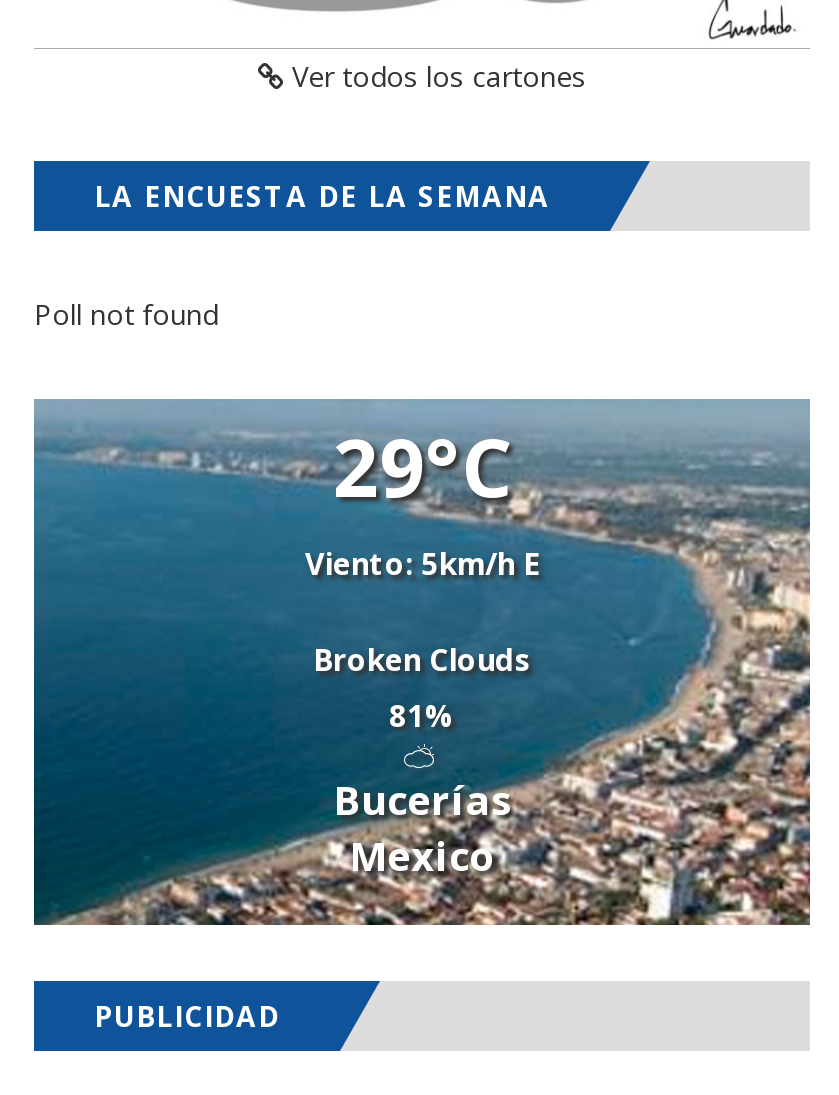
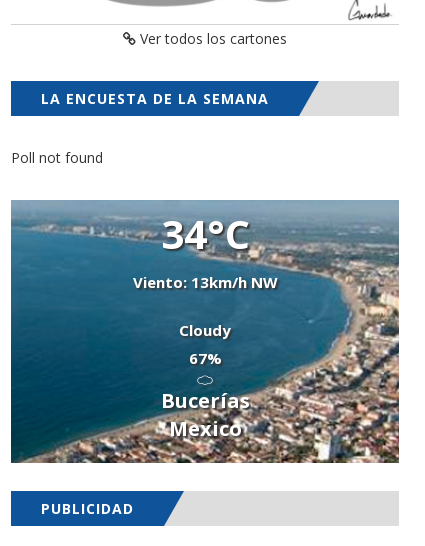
- 29°C
- Viento: 5km/h E
+ 34°C
+ Viento: 13km/h NW

- Broken Clouds
- 81%
+ Cloudy
+ 67%
